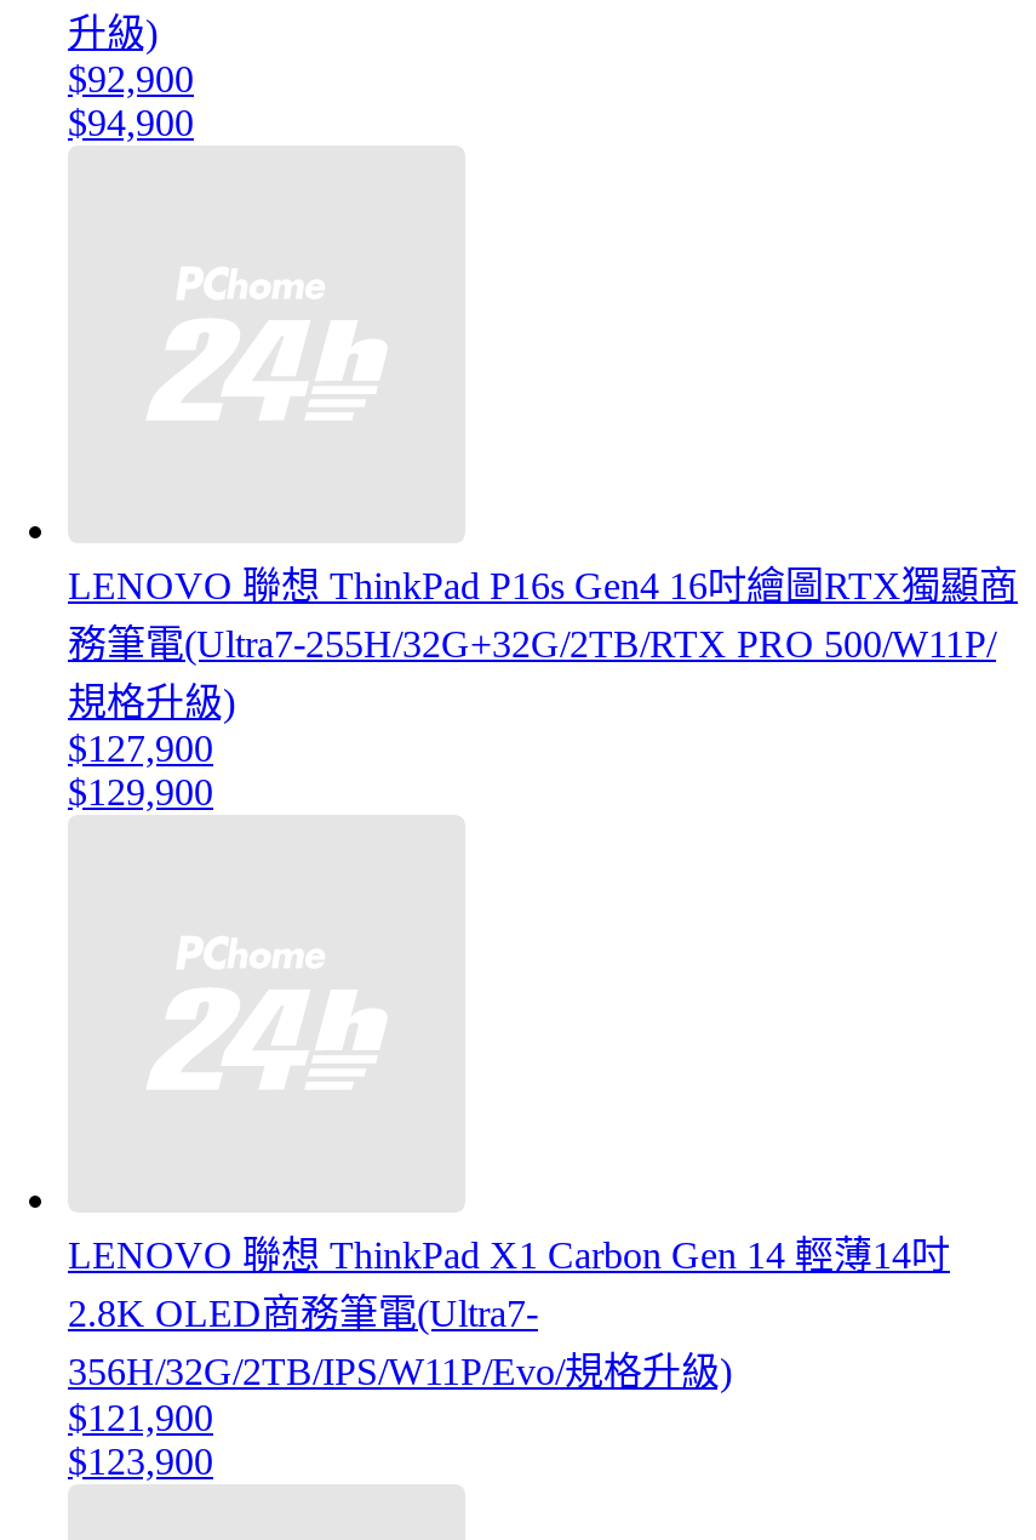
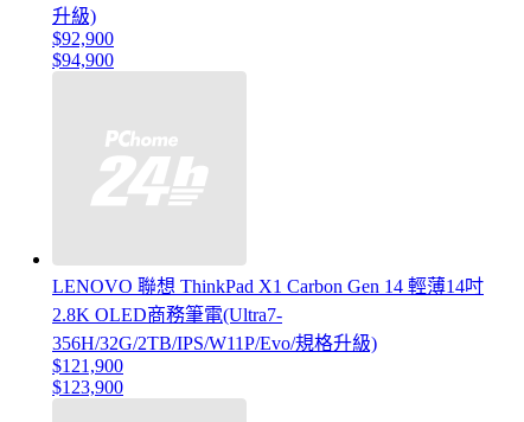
- LENOVO 聯想 ThinkPad P16s Gen4 16吋繪圖RTX獨顯商
- 務筆電(Ultra7-255H/32G+32G/2TB/RTX PRO 500/W11P/
- 規格升級)
- $127,900
- $129,900
